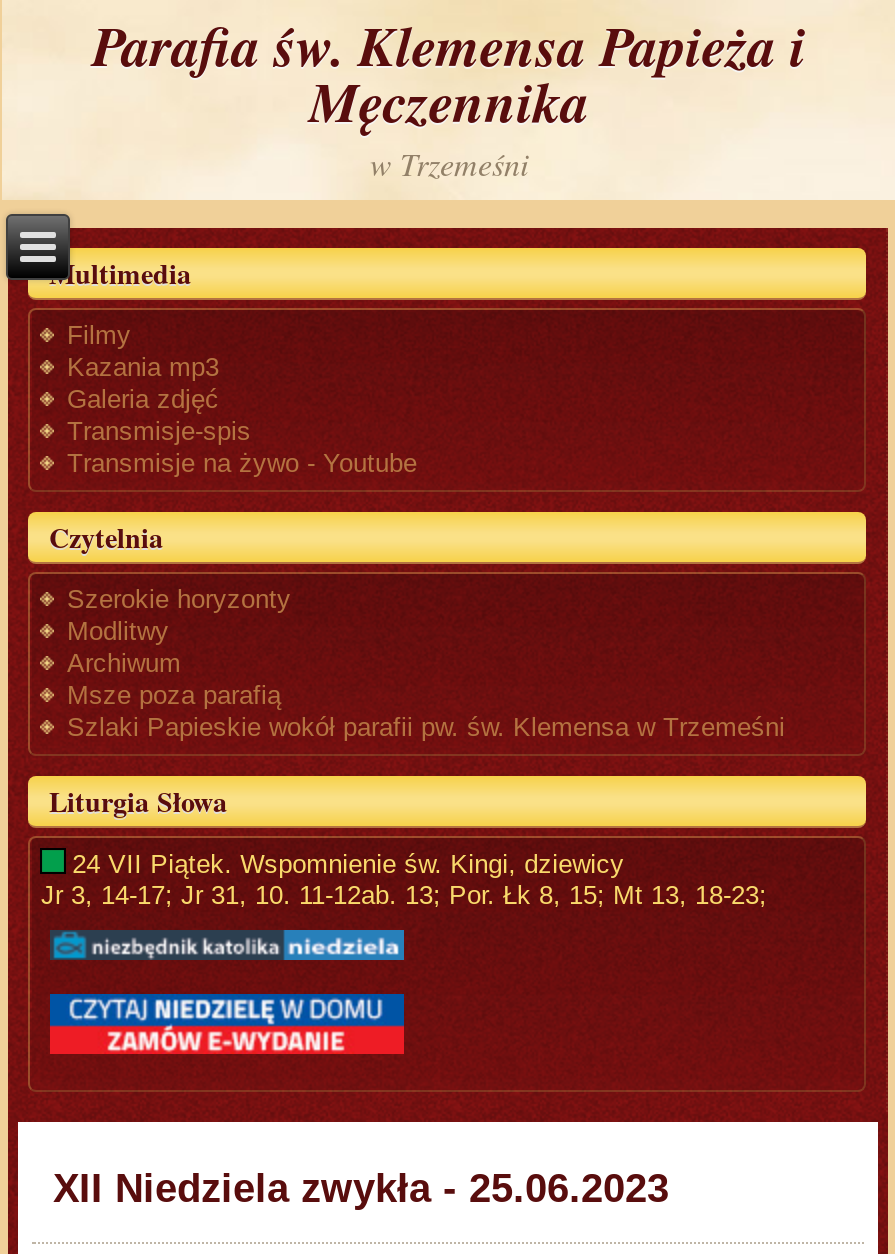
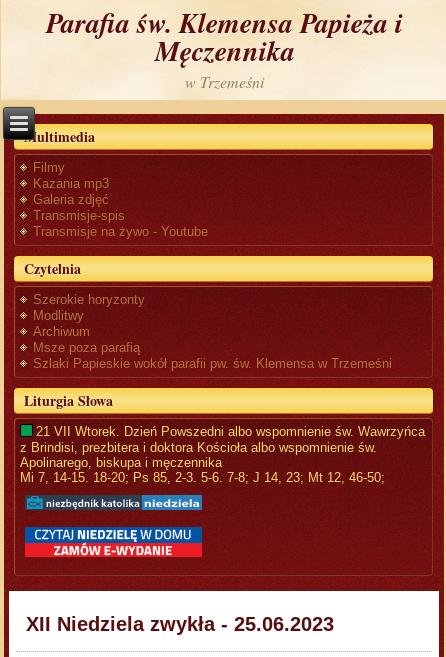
- 24 VII Piątek. Wspomnienie św. Kingi, dziewicy
- Jr 3, 14-17; Jr 31, 10. 11-12ab. 13; Por. Łk 8, 15; Mt 13, 18-23;
+ 21 VII Wtorek. Dzień Powszedni albo wspomnienie św. Wawrzyńca
+ z Brindisi, prezbitera i doktora Kościoła albo wspomnienie św.
+ Apolinarego, biskupa i męczennika
+ Mi 7, 14-15. 18-20; Ps 85, 2-3. 5-6. 7-8; J 14, 23; Mt 12, 46-50;
